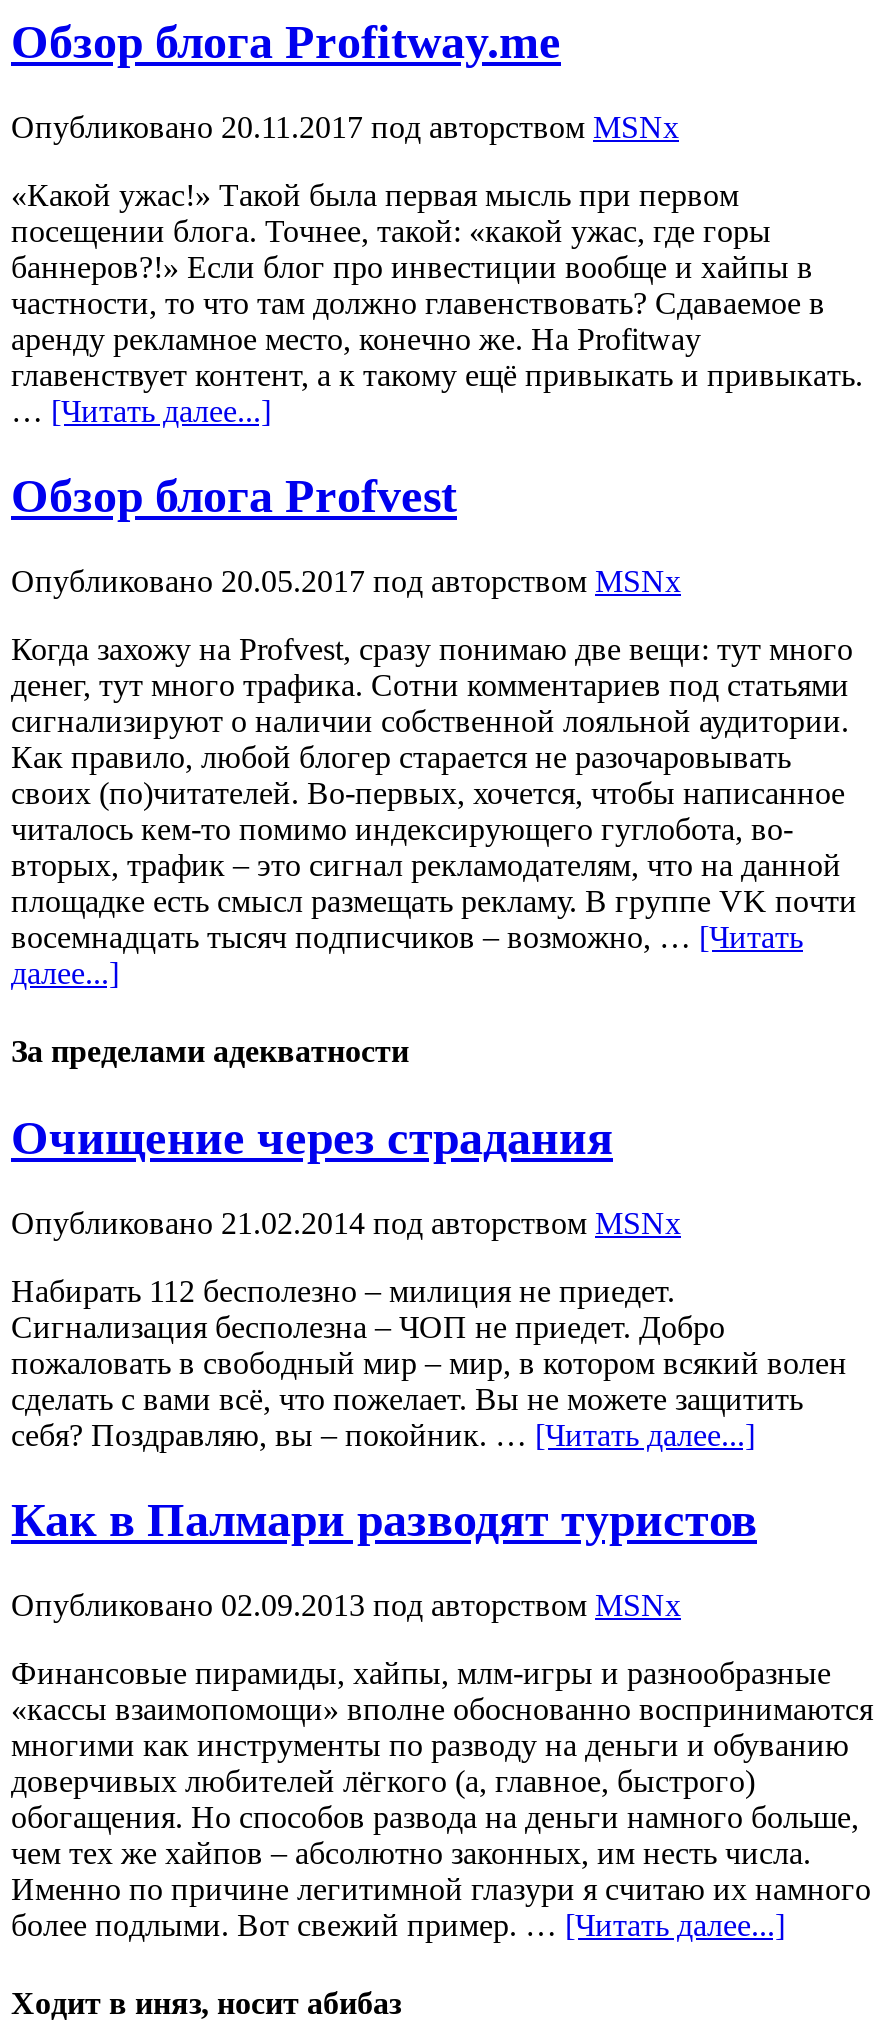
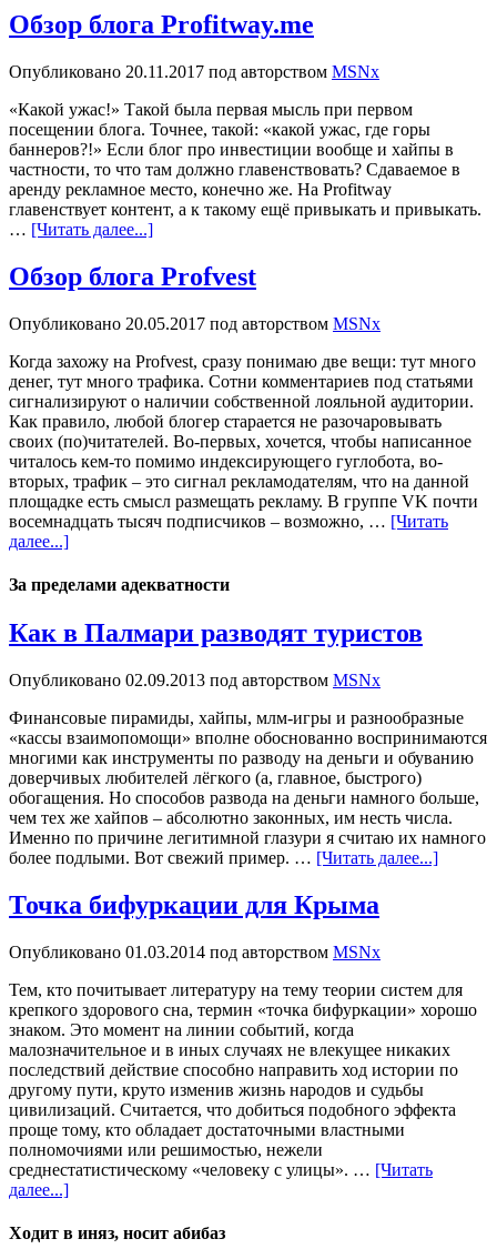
- Очищение через страдания
- Опубликовано 21.02.2014 под авторством MSNx
- Набирать 112 бесполезно – милиция не приедет.
- Сигнализация бесполезна – ЧОП не приедет. Добро
- пожаловать в свободный мир – мир, в котором всякий волен
- сделать с вами всё, что пожелает. Вы не можете защитить
- себя? Поздравляю, вы – покойник. … [Читать далее...]

moved up: Как в Палмари разводят туристов | Опубликовано 02.09.2013 под авторством MSNx | Финансовые пирамиды, хайпы, млм-игры и разнообразные | ... | Именно по причине легитимной глазури я считаю их намного | более подлыми. Вот свежий пример. … [Читать далее...]

+ Точка бифуркации для Крыма
+ Опубликовано 01.03.2014 под авторством MSNx
+ Тем, кто почитывает литературу на тему теории систем для
+ крепкого здорового сна, термин «точка бифуркации» хорошо
+ знаком. Это момент на линии событий, когда
+ малозначительное и в иных случаях не влекущее никаких
+ последствий действие способно направить ход истории по
+ другому пути, круто изменив жизнь народов и судьбы
+ цивилизаций. Считается, что добиться подобного эффекта
+ проще тому, кто обладает достаточными властными
+ полномочиями или решимостью, нежели
+ среднестатистическому «человеку с улицы». … [Читать
+ далее...]
